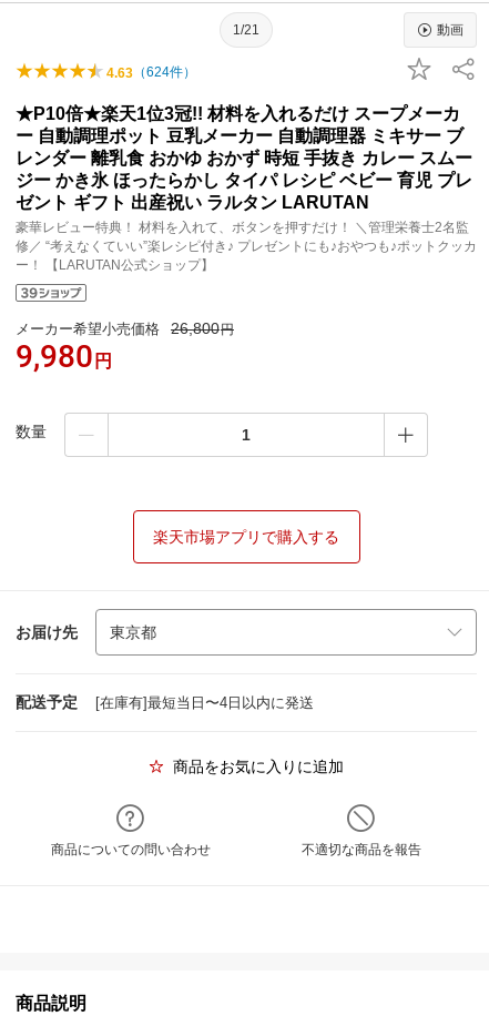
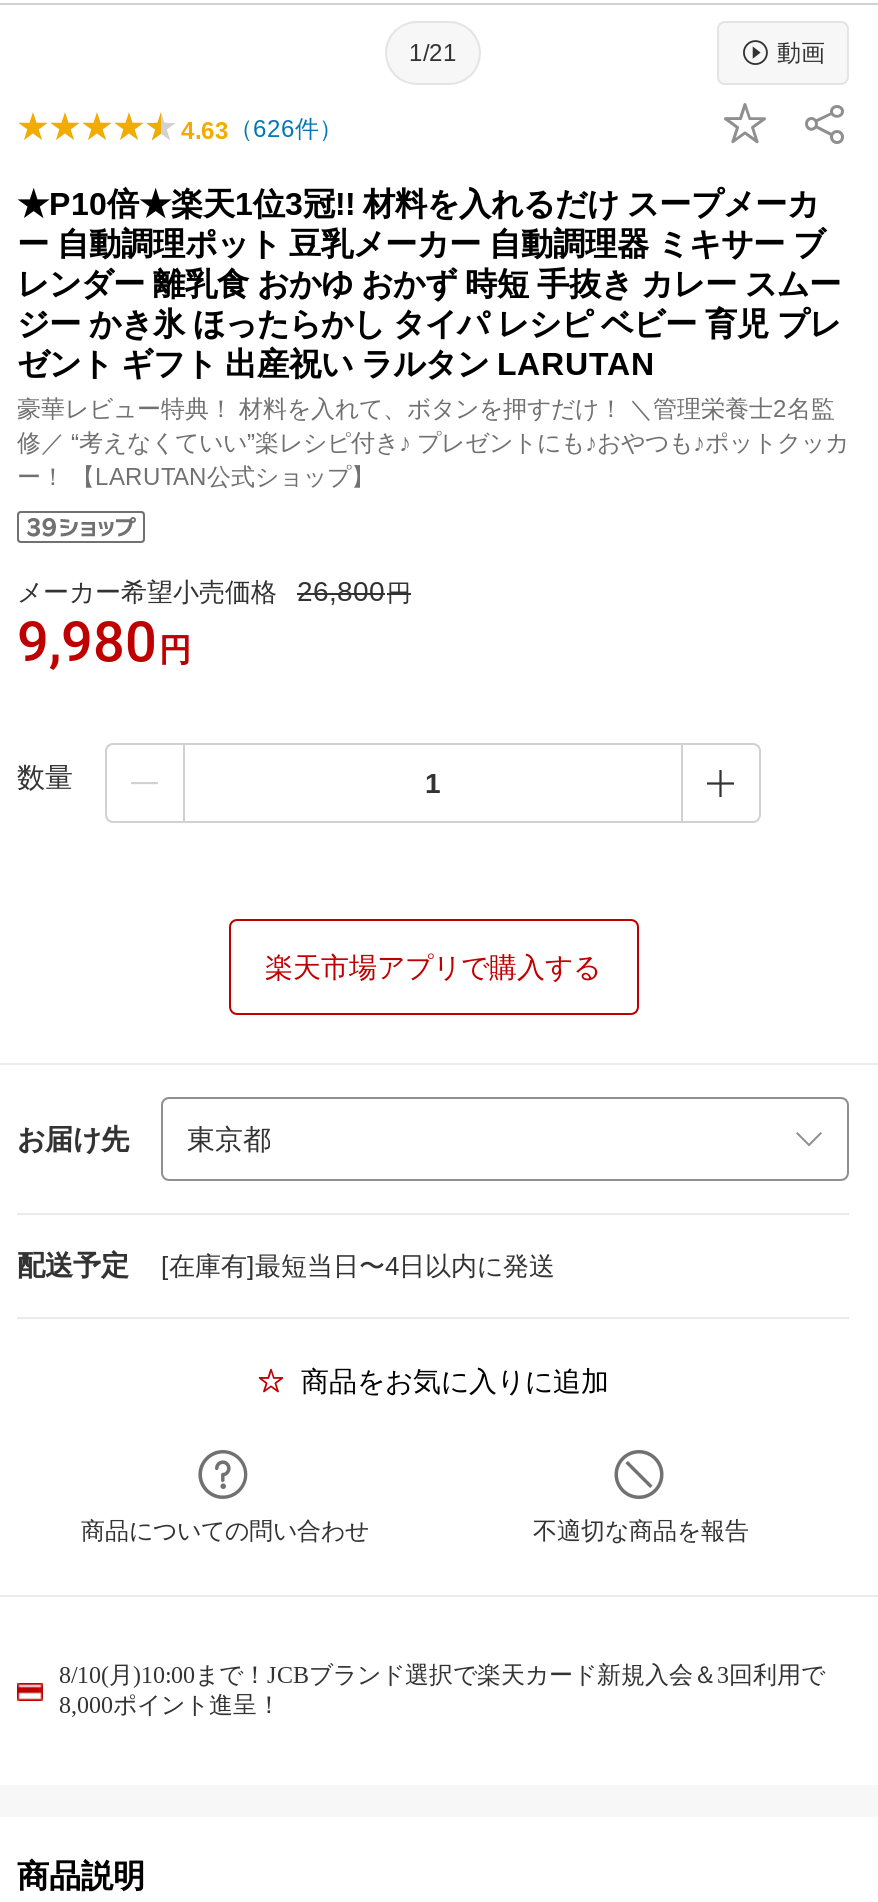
- 4.63（624件）
+ 4.63（626件）

+ 8/10(月)10:00まで！JCBブランド選択で楽天カード新規入会＆3回利用で
+ 8,000ポイント進呈！
